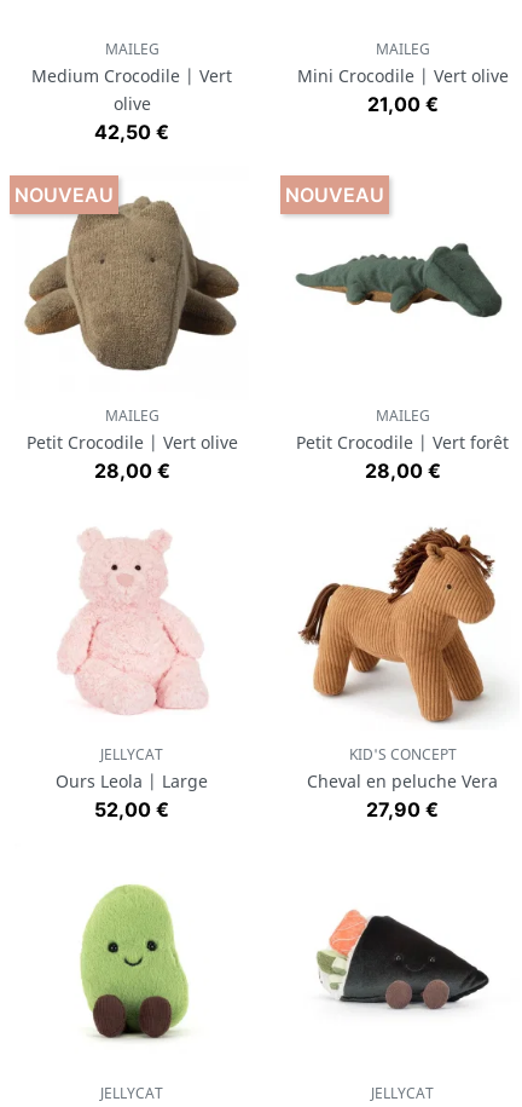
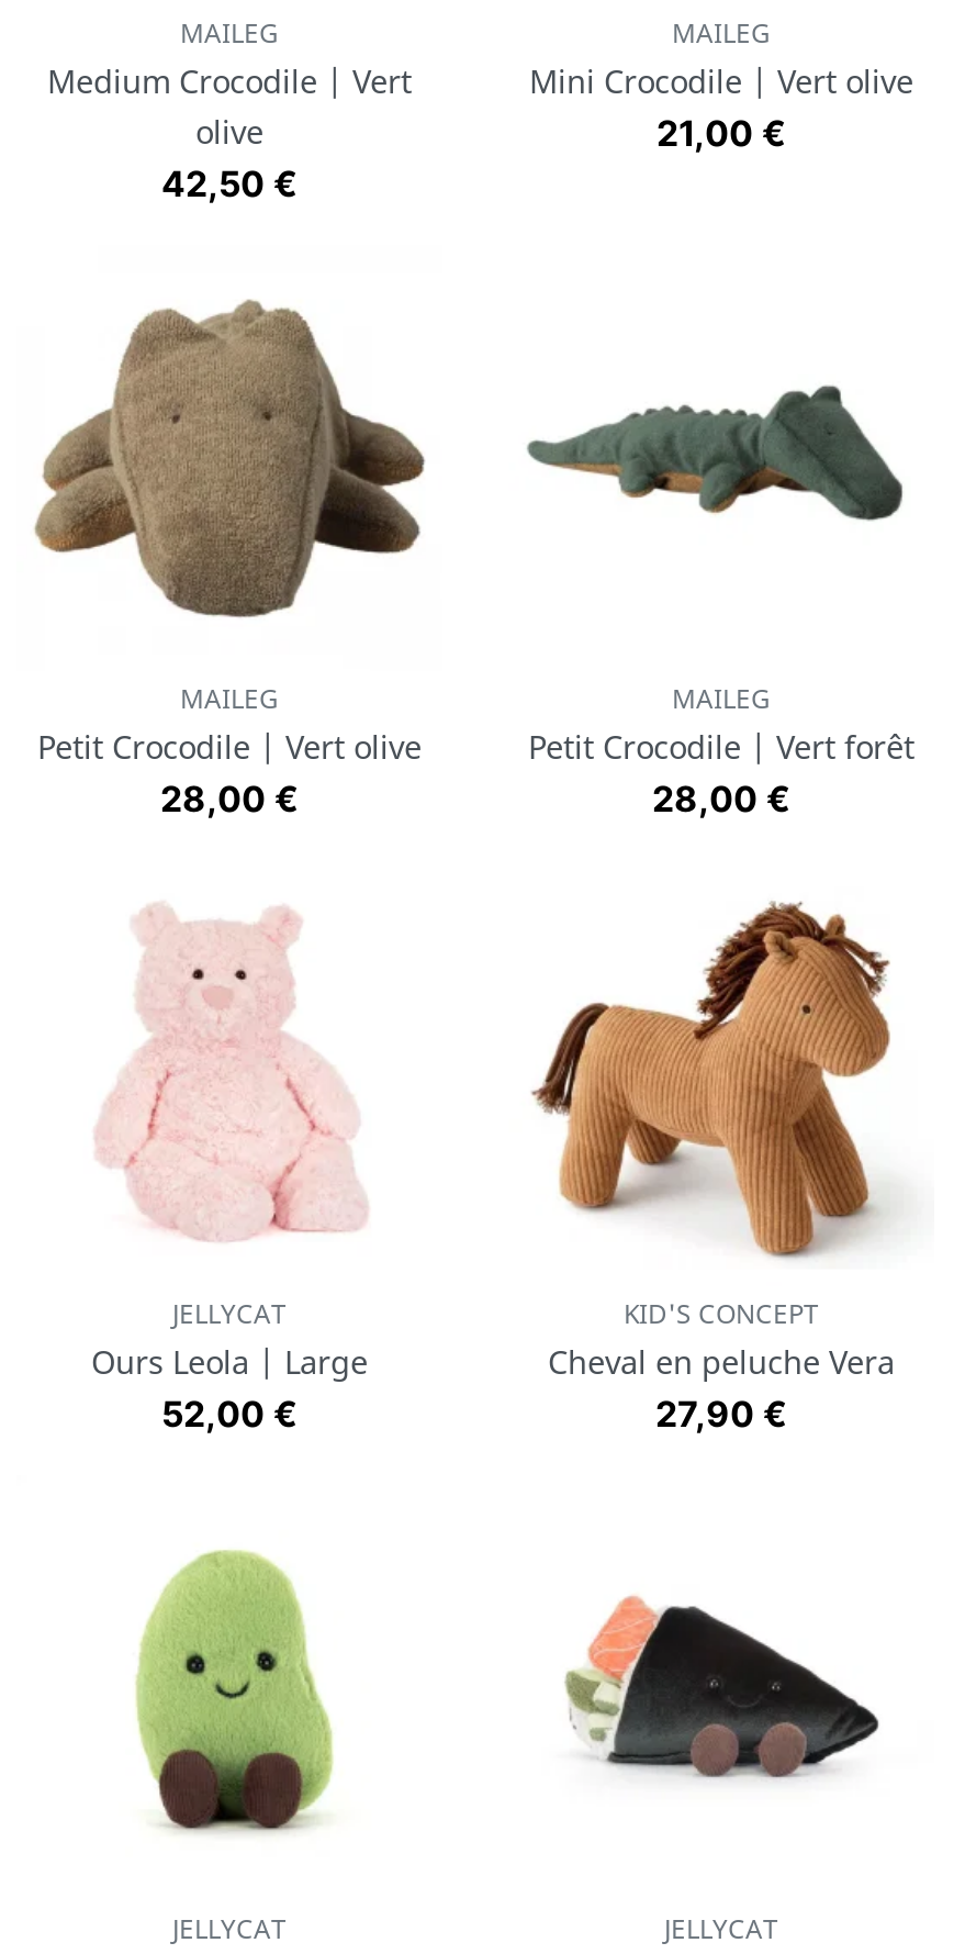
- NOUVEAU

- NOUVEAU
